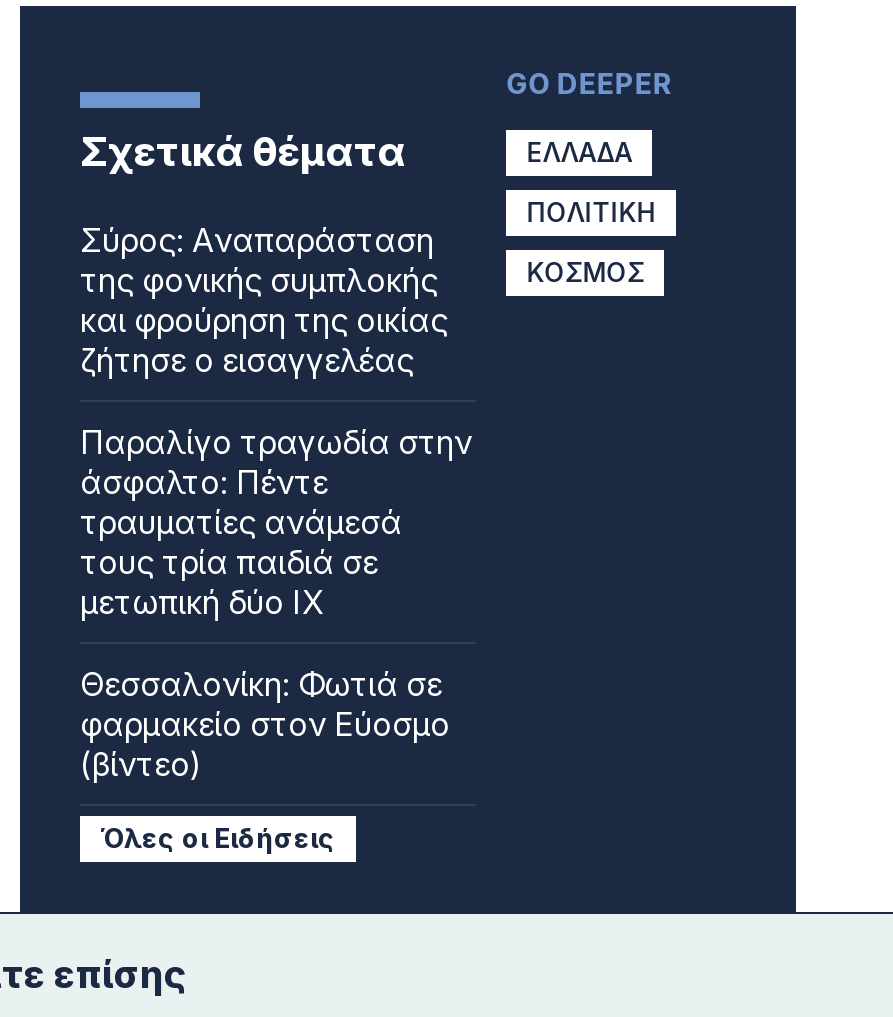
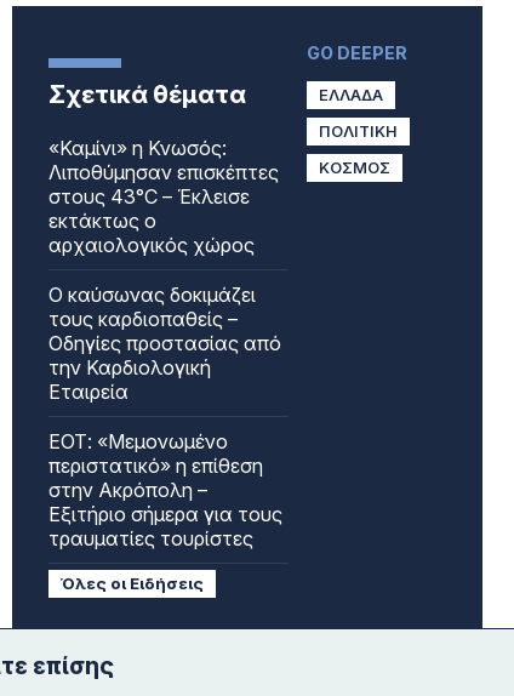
- Σύρος: Αναπαράσταση
- της φονικής συμπλοκής
- και φρούρηση της οικίας
- ζήτησε ο εισαγγελέας
+ «Καμίνι» η Κνωσός:
+ Λιποθύμησαν επισκέπτες
+ στους 43°C – Έκλεισε
+ εκτάκτως ο
+ αρχαιολογικός χώρος

- Παραλίγο τραγωδία στην
- άσφαλτο: Πέντε
- τραυματίες ανάμεσά
- τους τρία παιδιά σε
- μετωπική δύο ΙΧ
+ Ο καύσωνας δοκιμάζει
+ τους καρδιοπαθείς –
+ Οδηγίες προστασίας από
+ την Καρδιολογική
+ Εταιρεία

- Θεσσαλονίκη: Φωτιά σε
- φαρμακείο στον Εύοσμο
- (βίντεο)
+ ΕΟΤ: «Μεμονωμένο
+ περιστατικό» η επίθεση
+ στην Ακρόπολη –
+ Εξιτήριο σήμερα για τους
+ τραυματίες τουρίστες
